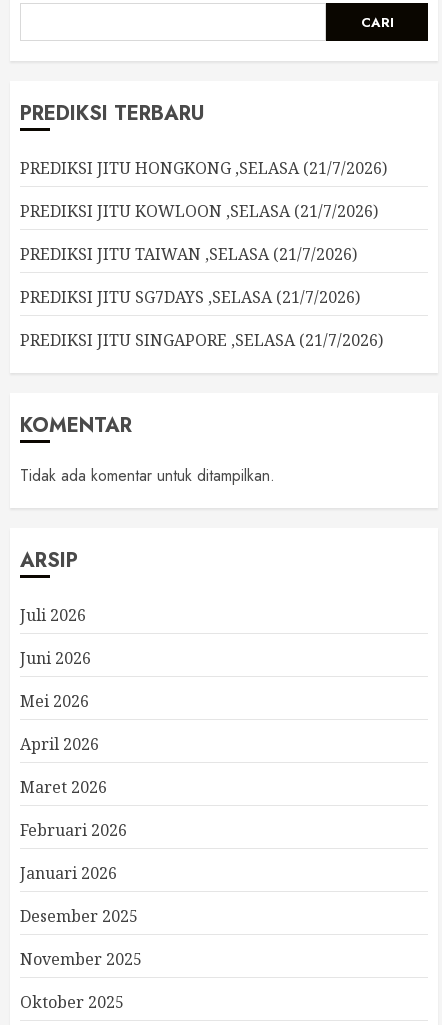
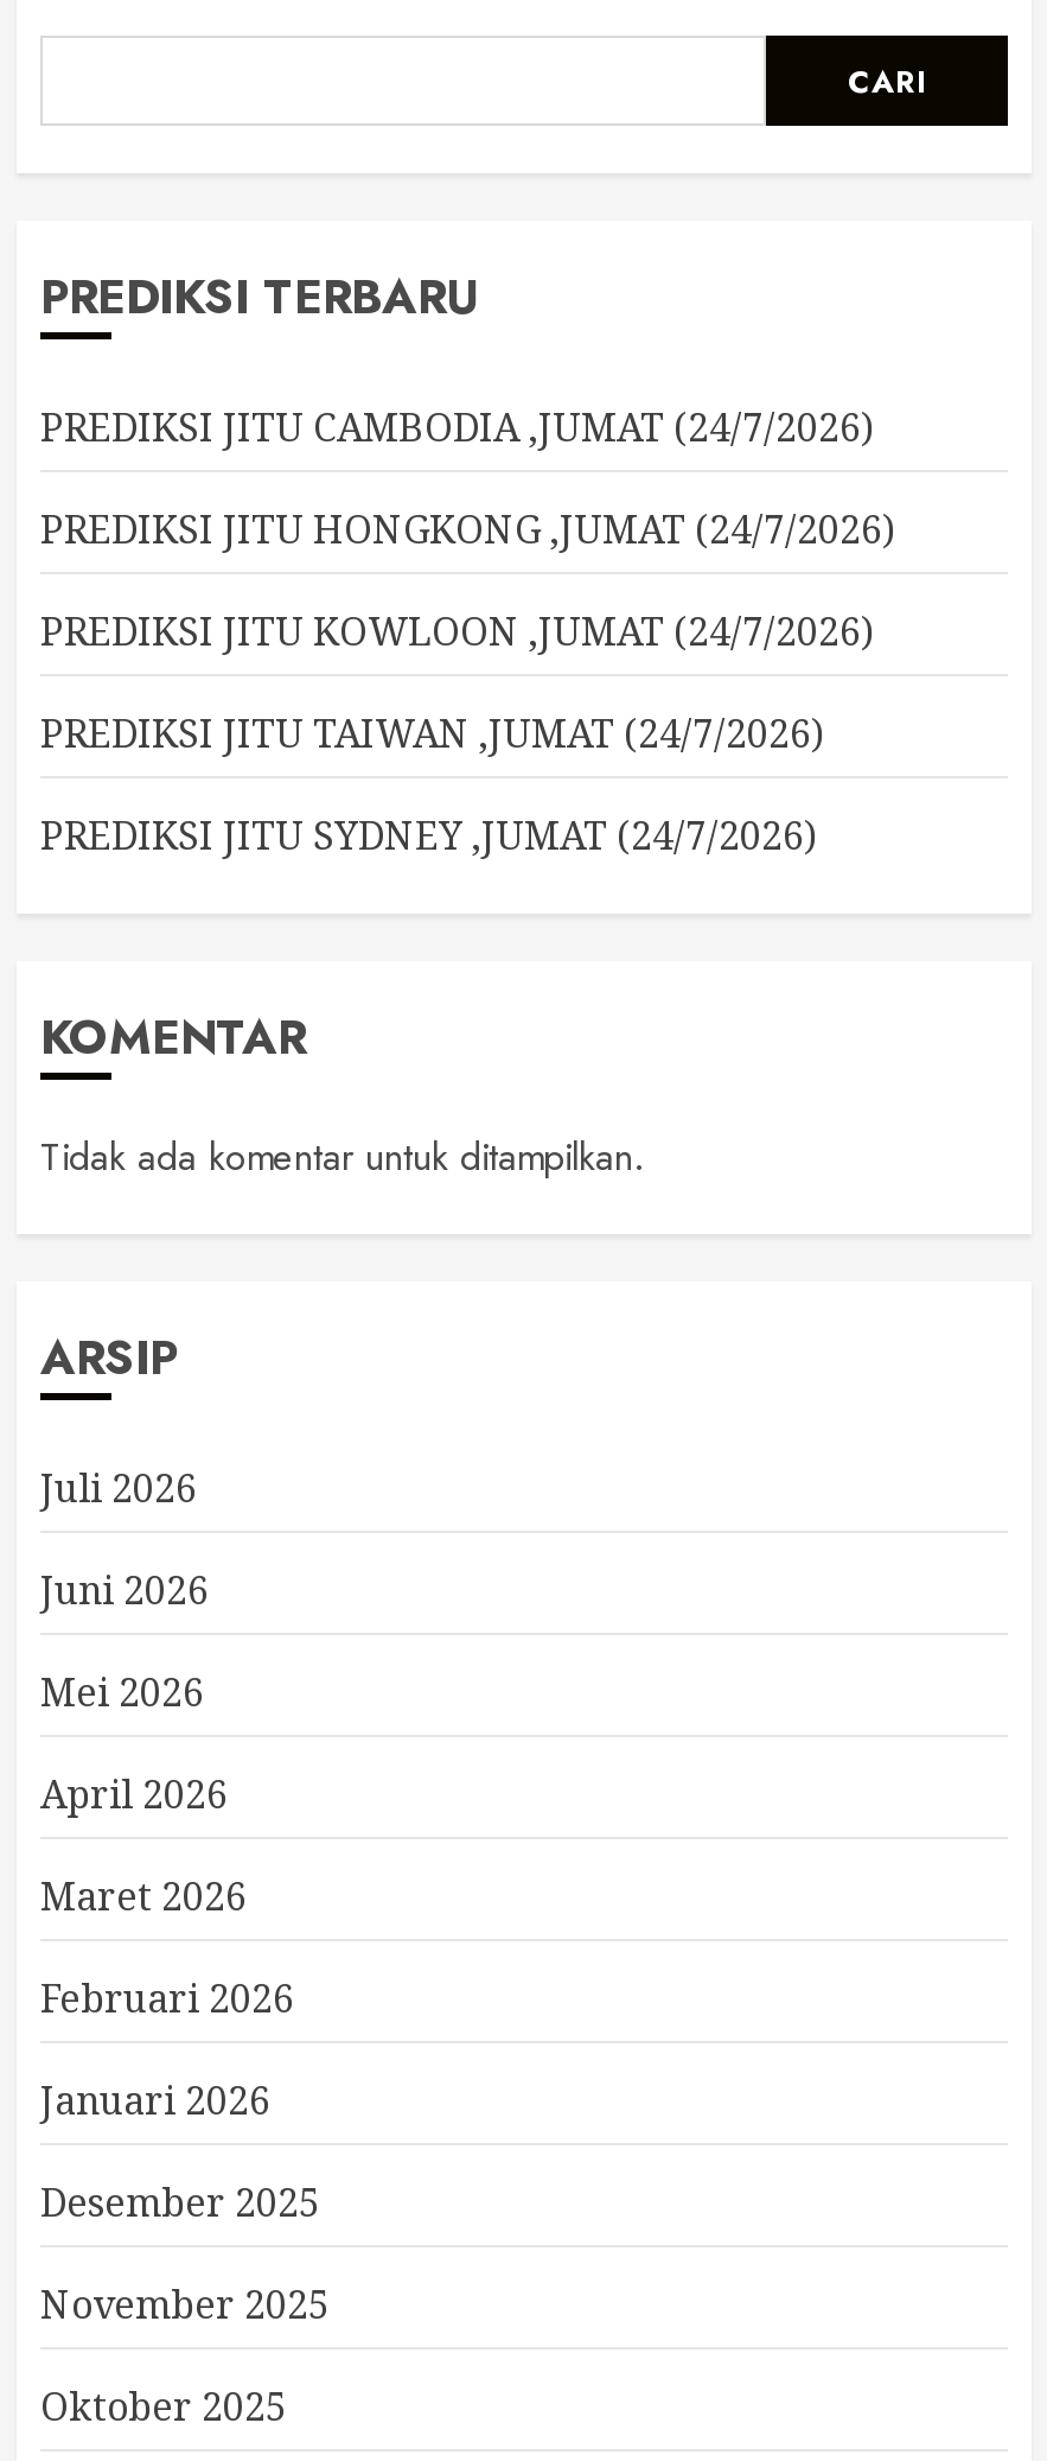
- PREDIKSI JITU HONGKONG ,SELASA (21/7/2026)
+ PREDIKSI JITU CAMBODIA ,JUMAT (24/7/2026)

- PREDIKSI JITU KOWLOON ,SELASA (21/7/2026)
+ PREDIKSI JITU HONGKONG ,JUMAT (24/7/2026)

- PREDIKSI JITU TAIWAN ,SELASA (21/7/2026)
+ PREDIKSI JITU KOWLOON ,JUMAT (24/7/2026)

- PREDIKSI JITU SG7DAYS ,SELASA (21/7/2026)
+ PREDIKSI JITU TAIWAN ,JUMAT (24/7/2026)

- PREDIKSI JITU SINGAPORE ,SELASA (21/7/2026)
+ PREDIKSI JITU SYDNEY ,JUMAT (24/7/2026)
